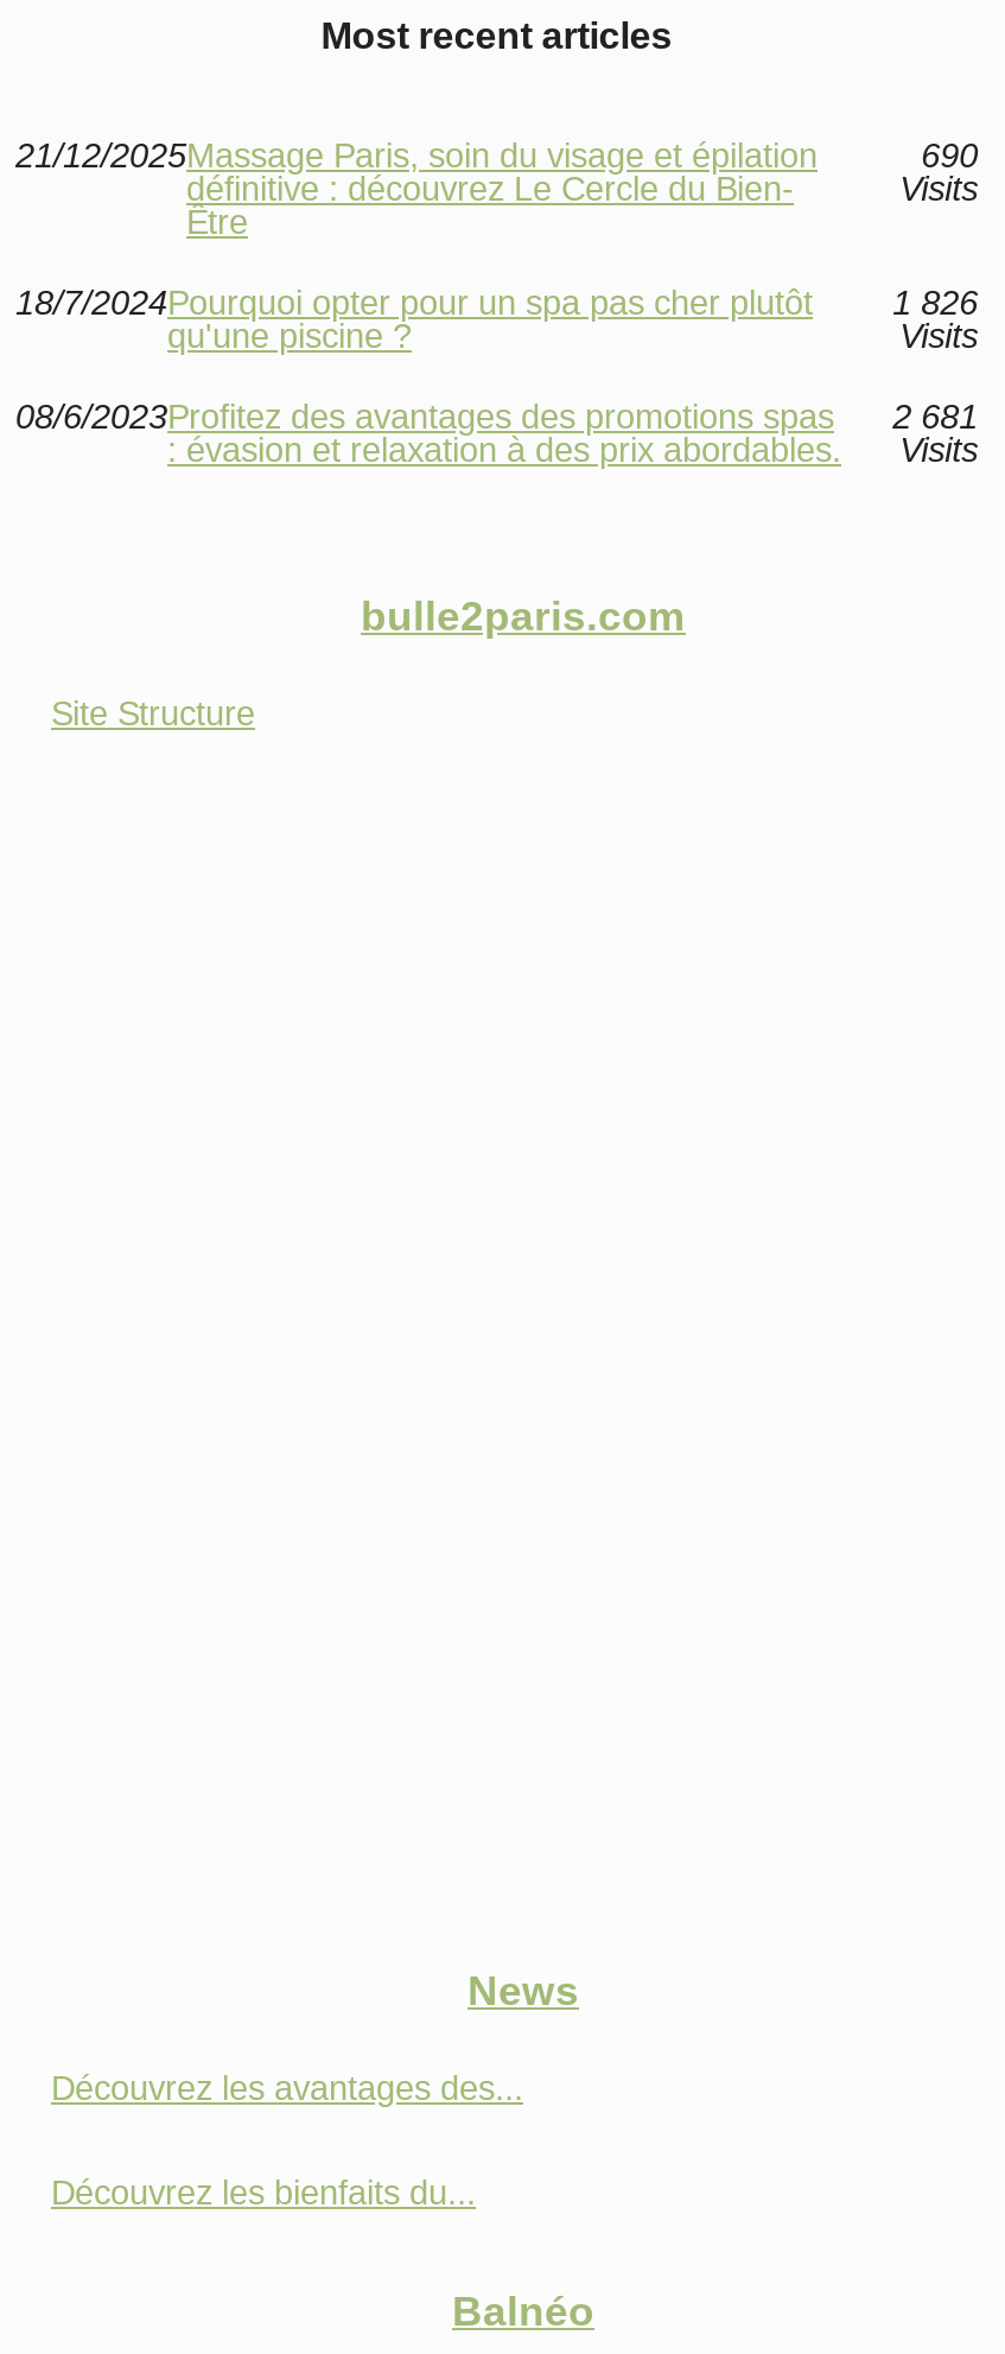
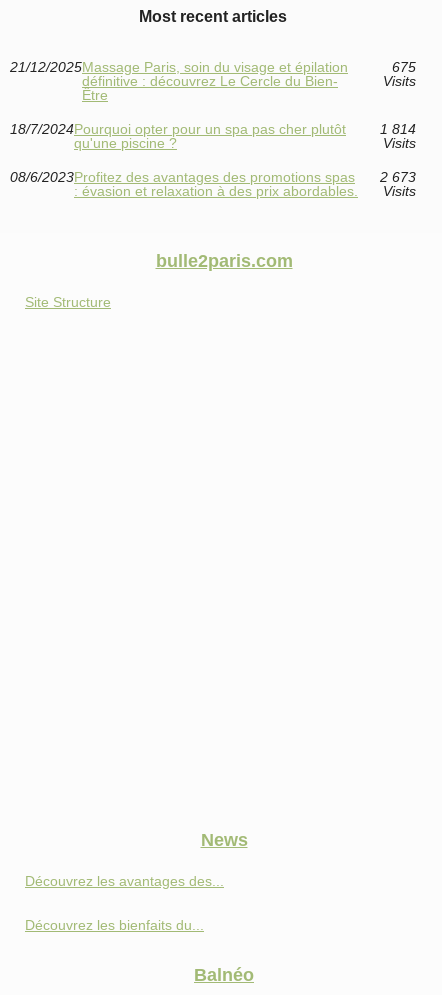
- 690
+ 675

- 1 826
+ 1 814

- 08/6/2023Profitez des avantages des promotions spas 2 681
+ 08/6/2023Profitez des avantages des promotions spas 2 673
